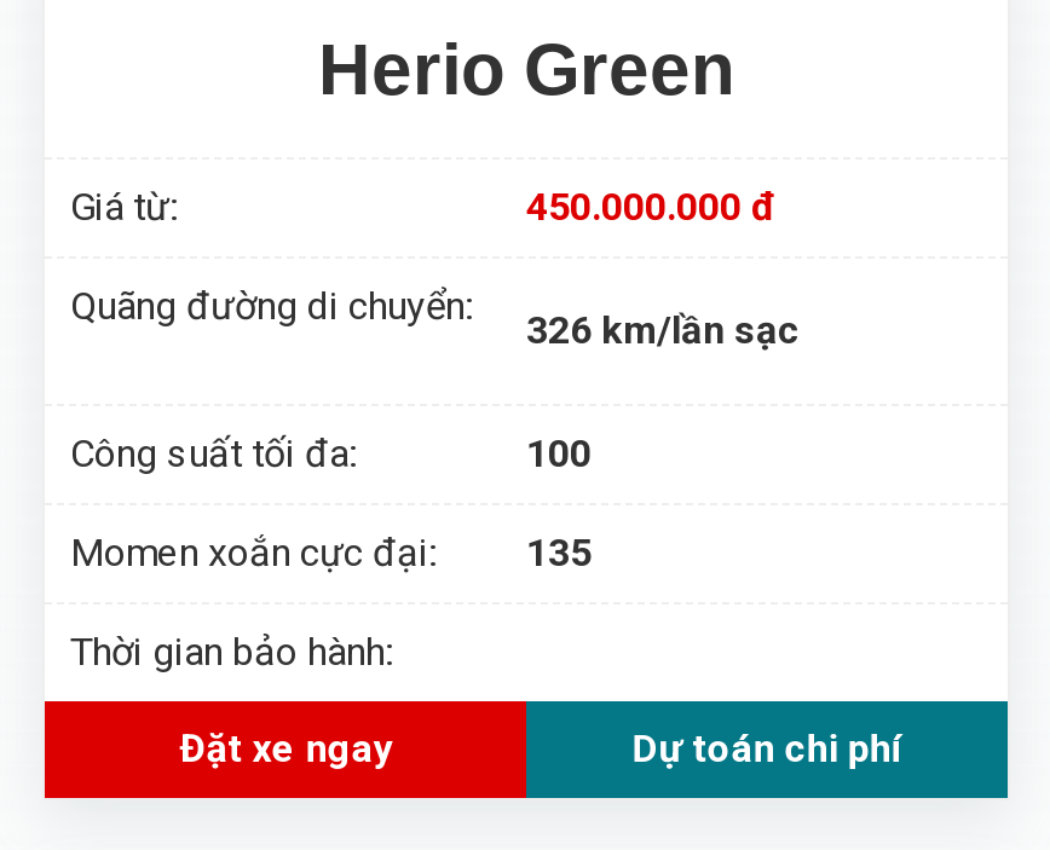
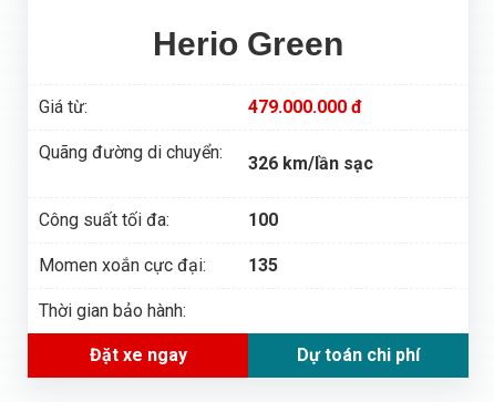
- 450.000.000 đ
+ 479.000.000 đ
